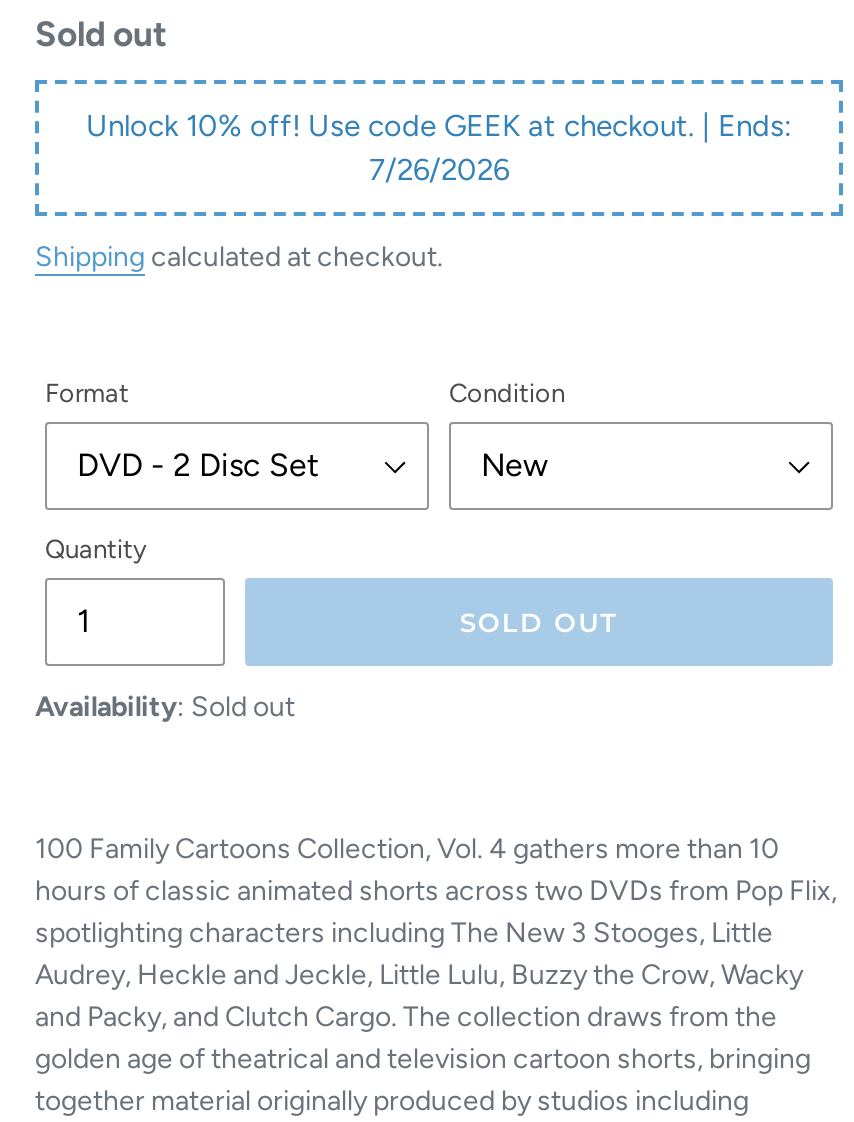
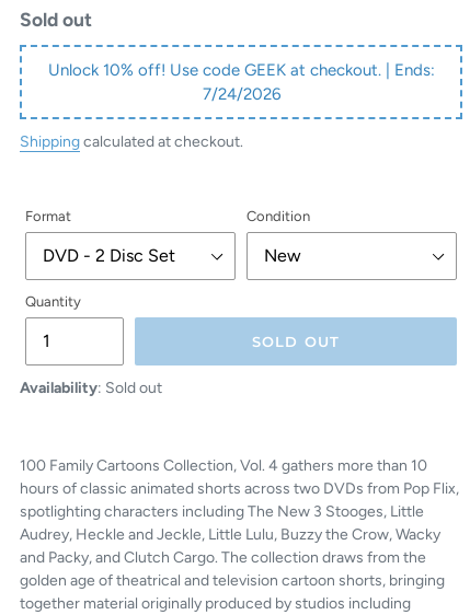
- 7/26/2026
+ 7/24/2026
